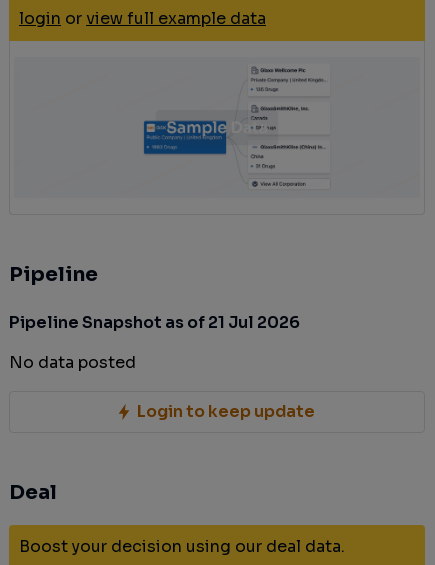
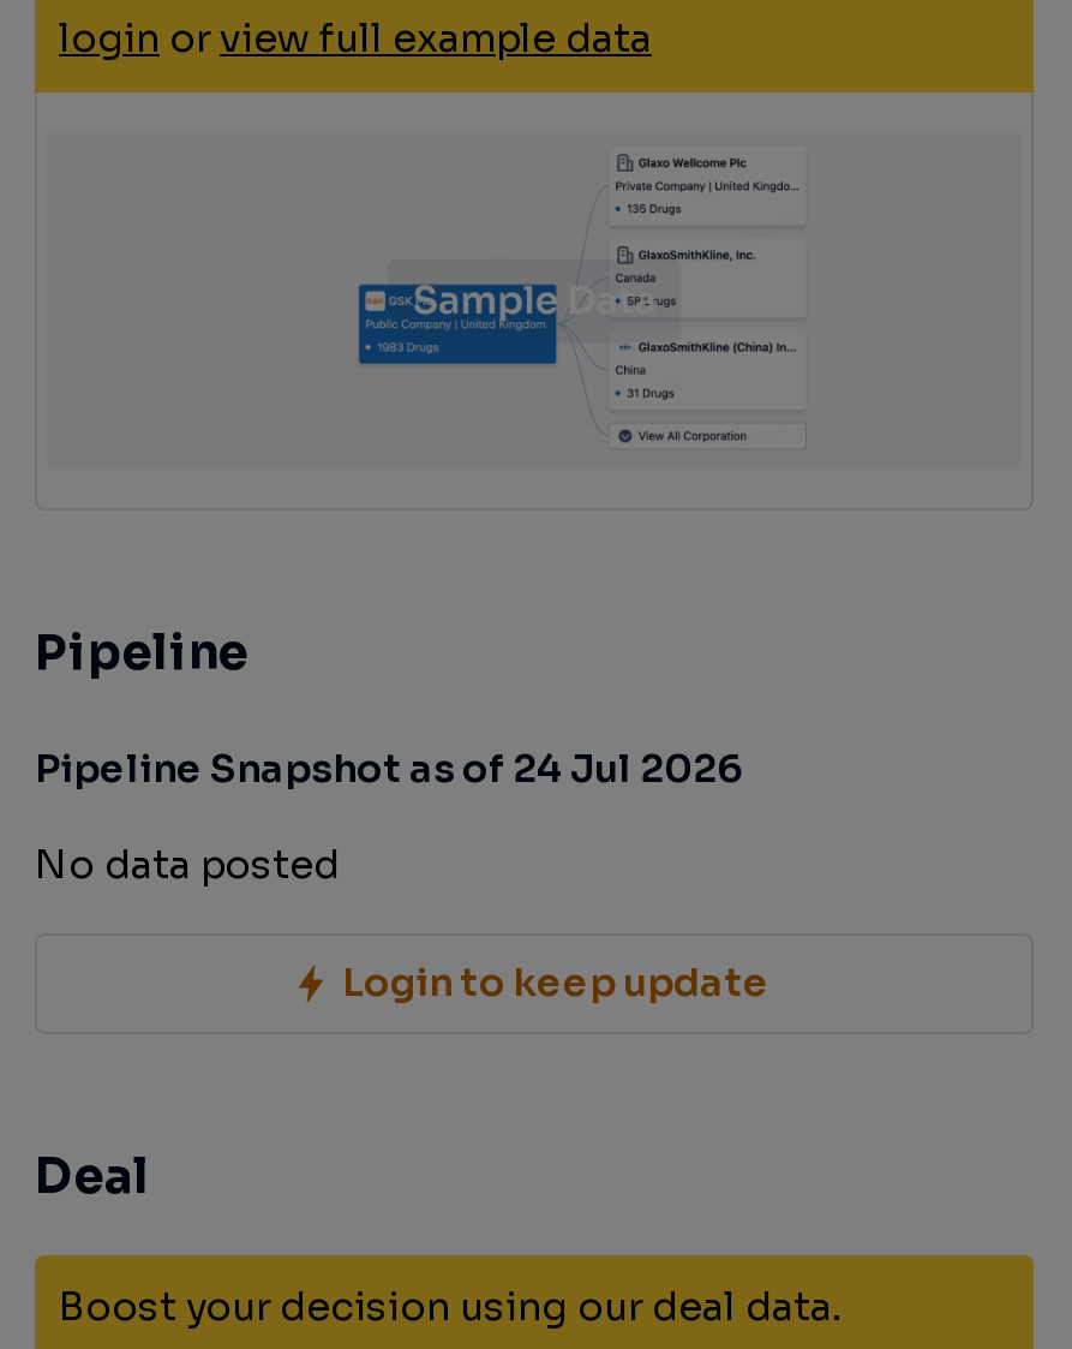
- Pipeline Snapshot as of 21 Jul 2026
+ Pipeline Snapshot as of 24 Jul 2026
